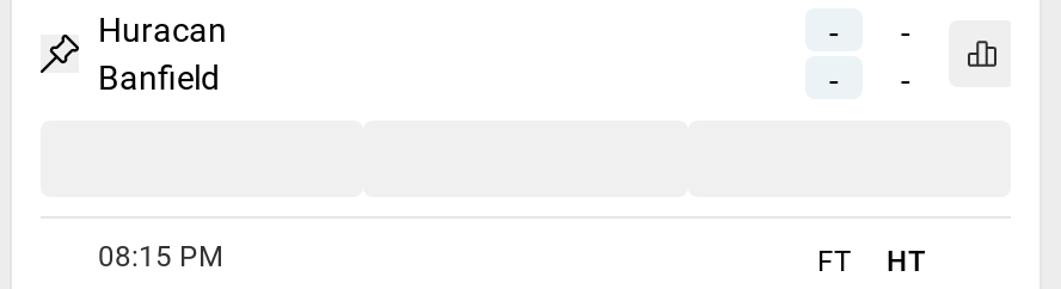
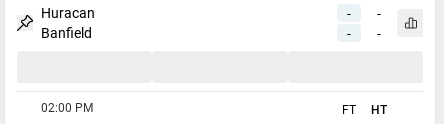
- 08:15 PM
+ 02:00 PM
